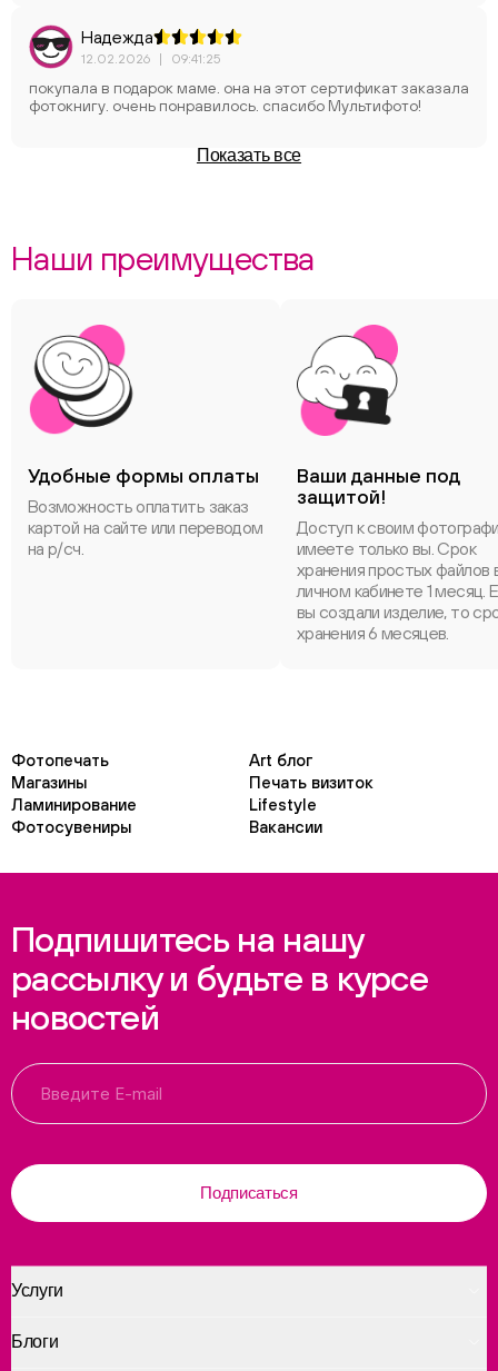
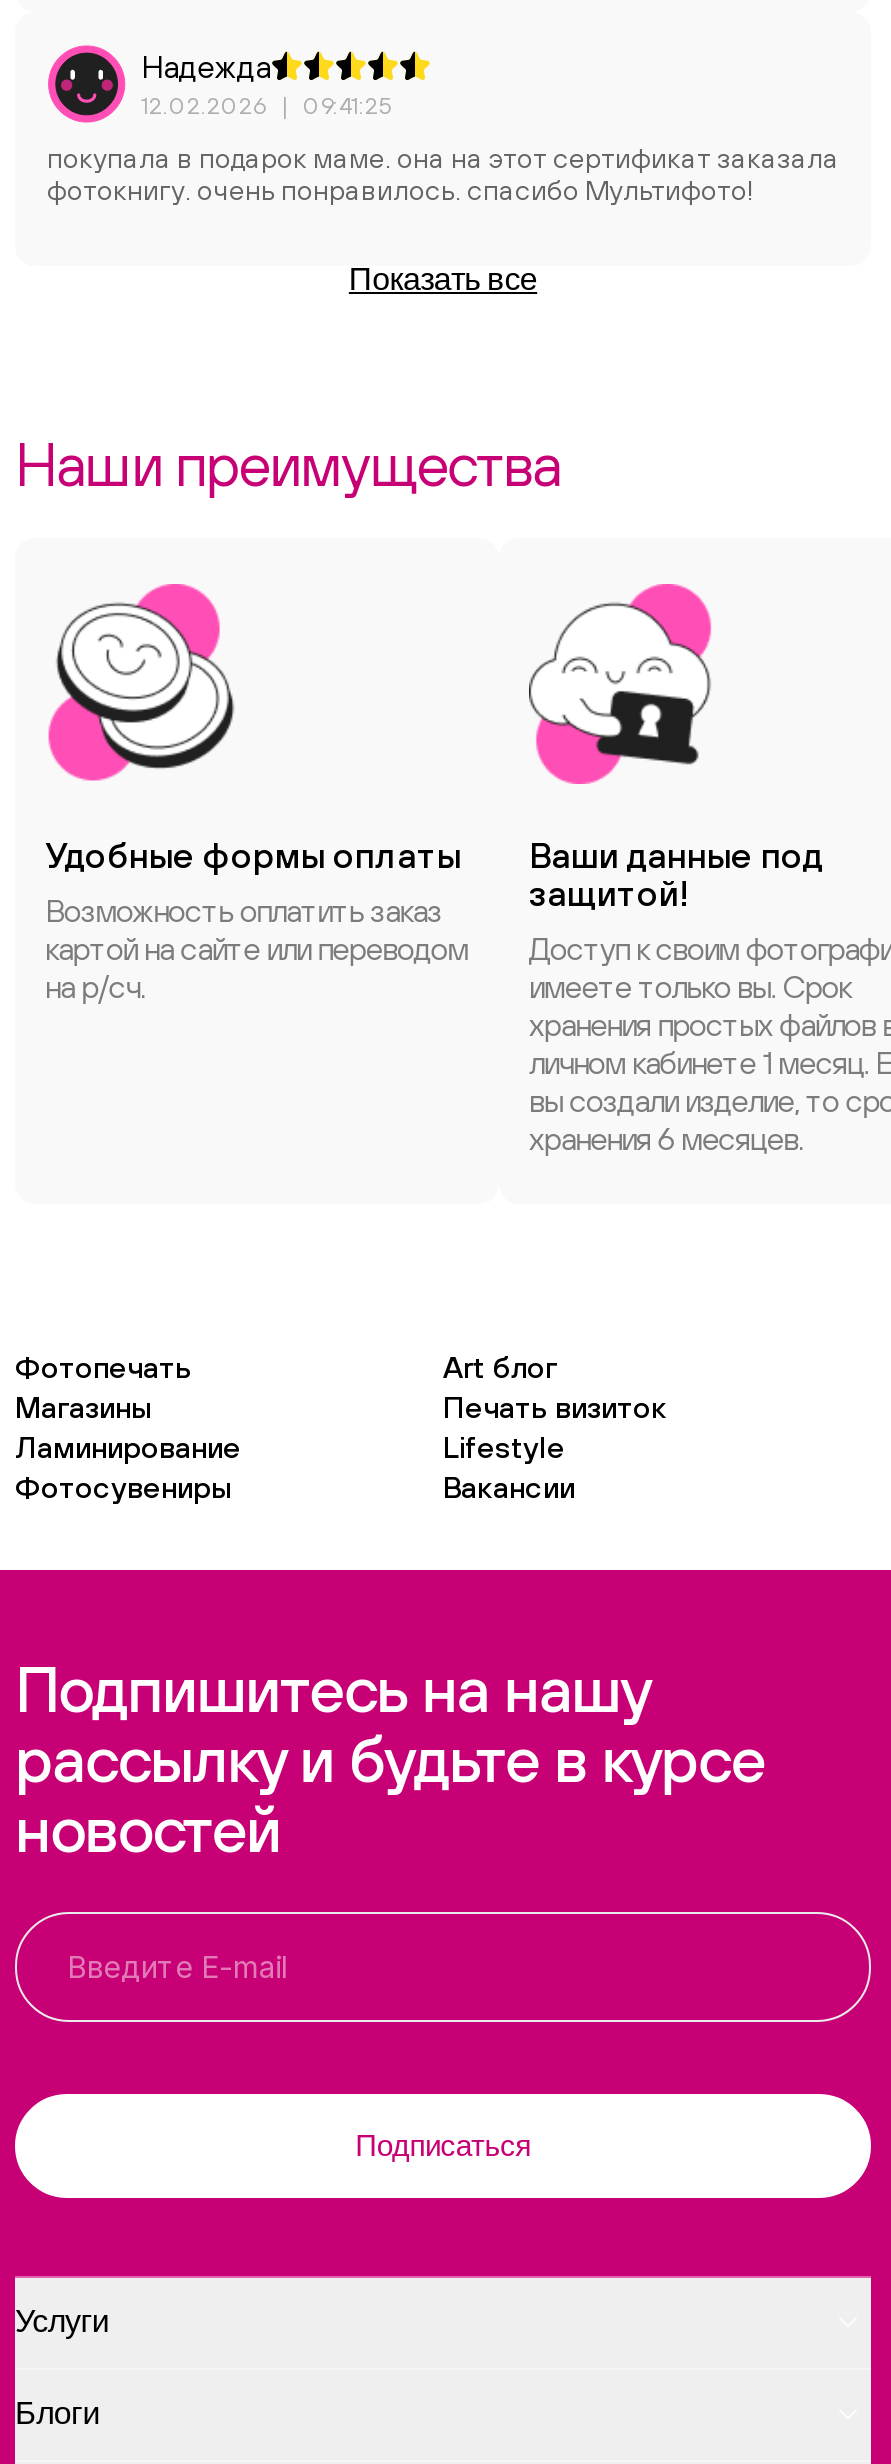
- [image]
+ [image]
